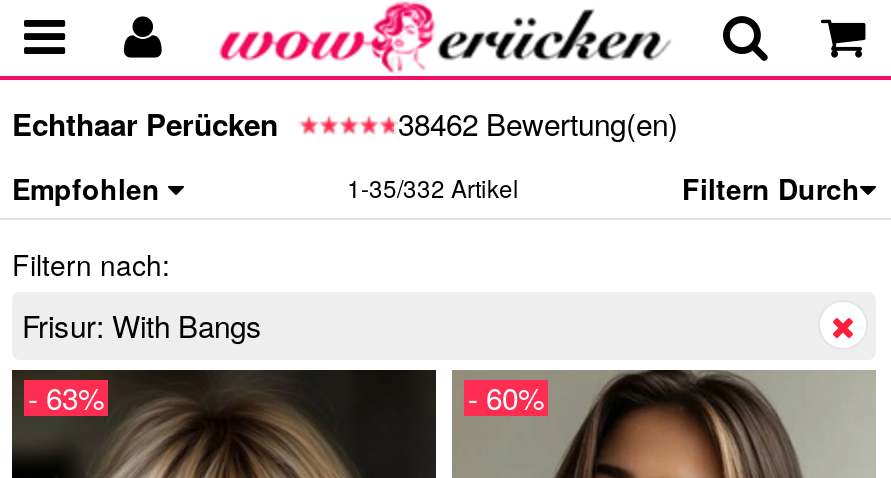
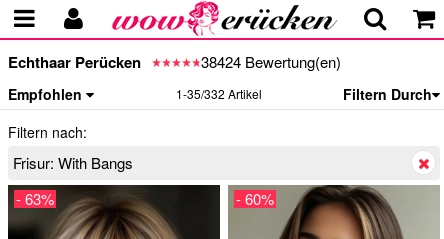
- 38462 Bewertung(en)
+ 38424 Bewertung(en)
